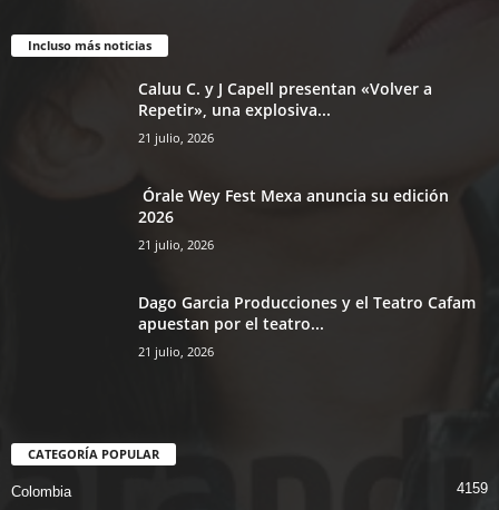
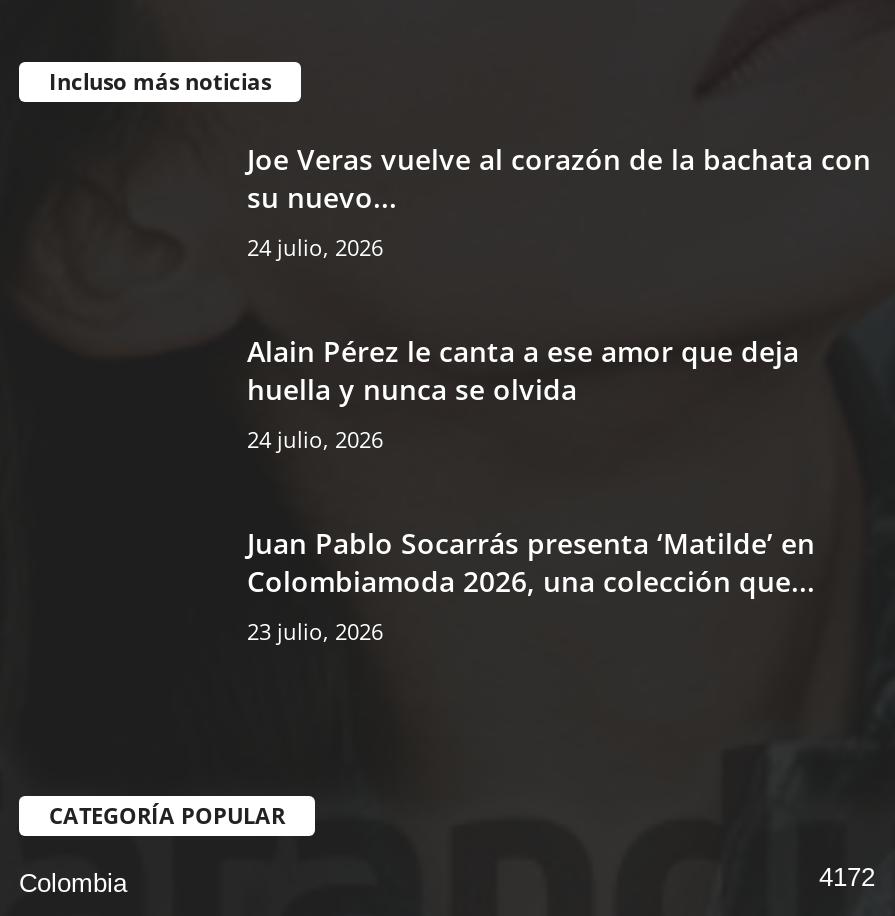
- Caluu C. y J Capell presentan «Volver a
- Repetir», una explosiva...
- 21 julio, 2026
+ Joe Veras vuelve al corazón de la bachata con
+ su nuevo...
+ 24 julio, 2026

- Órale Wey Fest Mexa anuncia su edición
- 2026
- 21 julio, 2026
+ Alain Pérez le canta a ese amor que deja
+ huella y nunca se olvida
+ 24 julio, 2026

- Dago Garcia Producciones y el Teatro Cafam
- apuestan por el teatro...
- 21 julio, 2026
+ Juan Pablo Socarrás presenta ‘Matilde’ en
+ Colombiamoda 2026, una colección que...
+ 23 julio, 2026

- 4159
+ 4172
